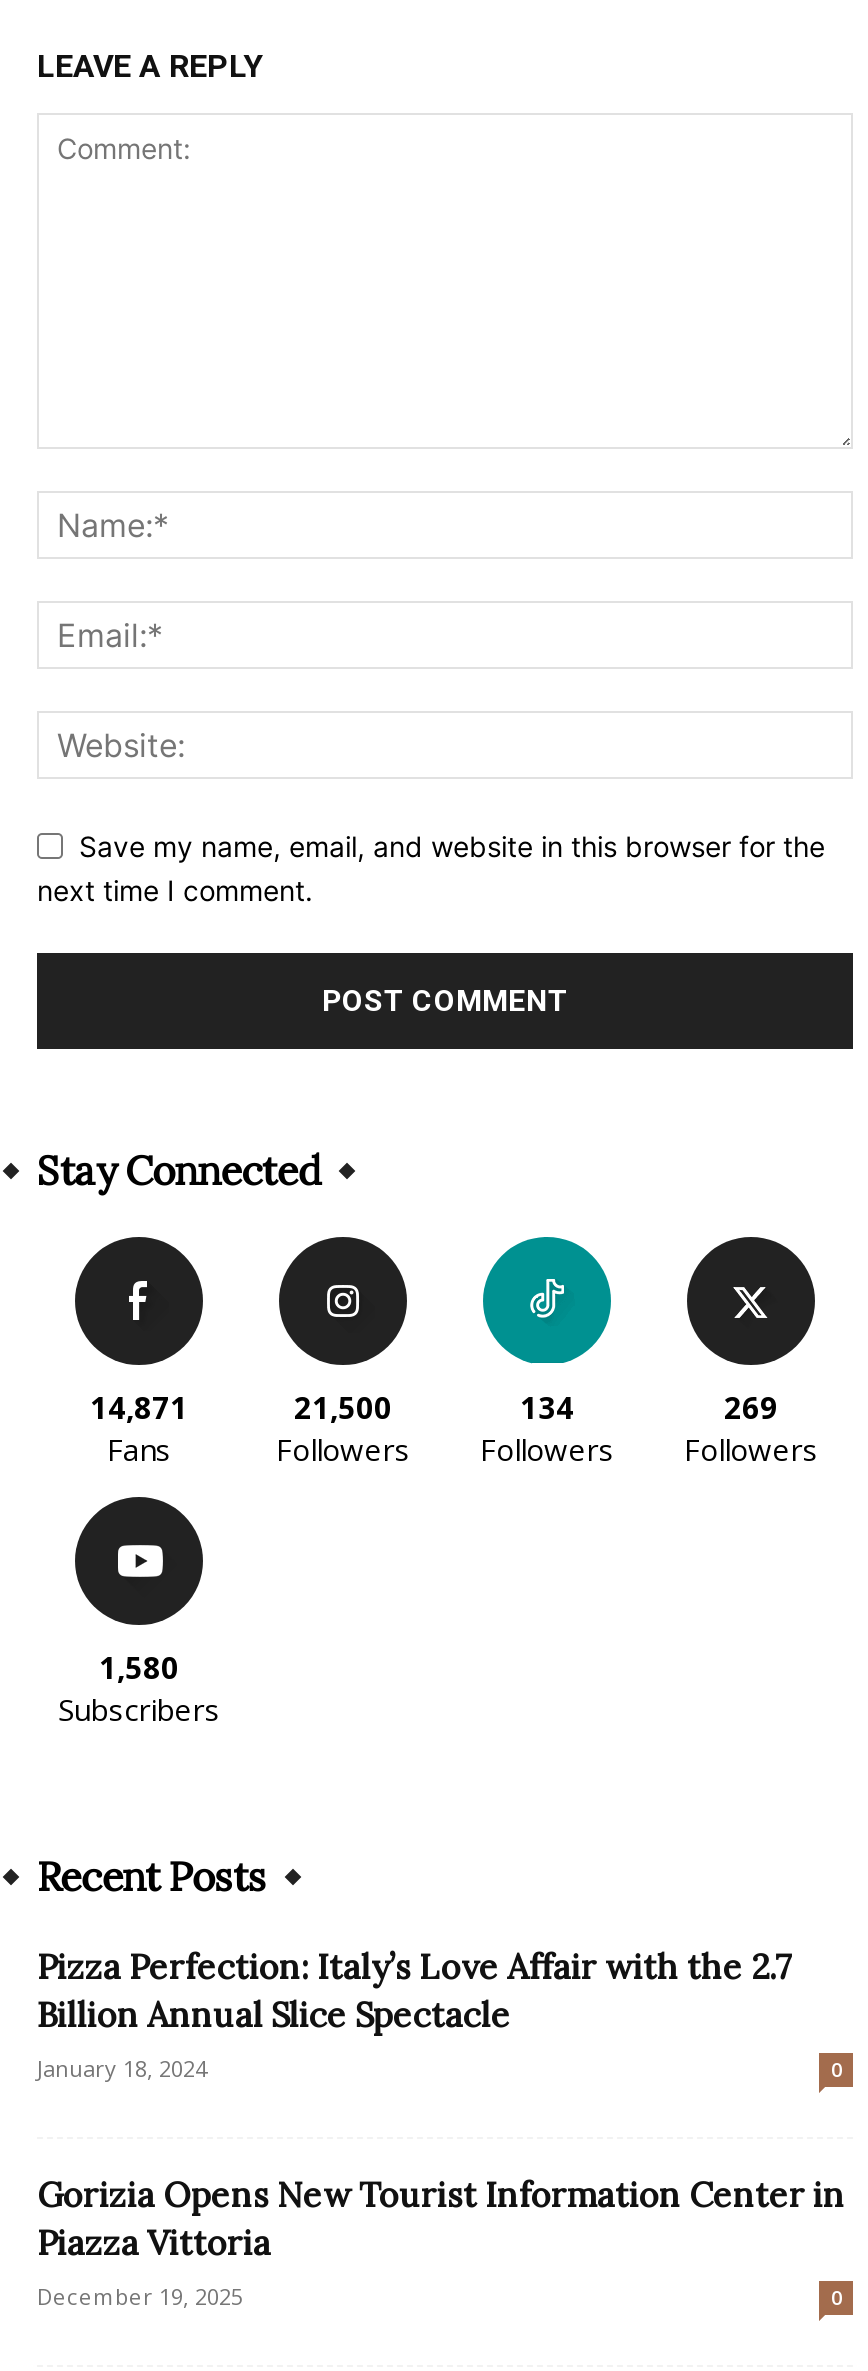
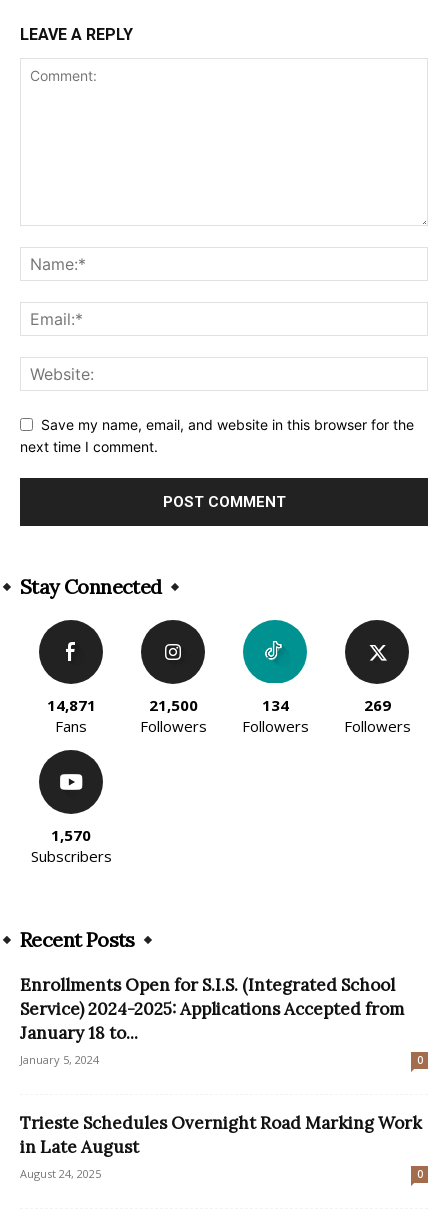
- 1,580
+ 1,570

- Pizza Perfection: Italy’s Love Affair with the 2.7
- Billion Annual Slice Spectacle
- January 18, 2024
+ Enrollments Open for S.I.S. (Integrated School
+ Service) 2024-2025: Applications Accepted from
+ January 18 to...
+ January 5, 2024

- Gorizia Opens New Tourist Information Center in
- Piazza Vittoria
- December 19, 2025
+ Trieste Schedules Overnight Road Marking Work
+ in Late August
+ August 24, 2025
